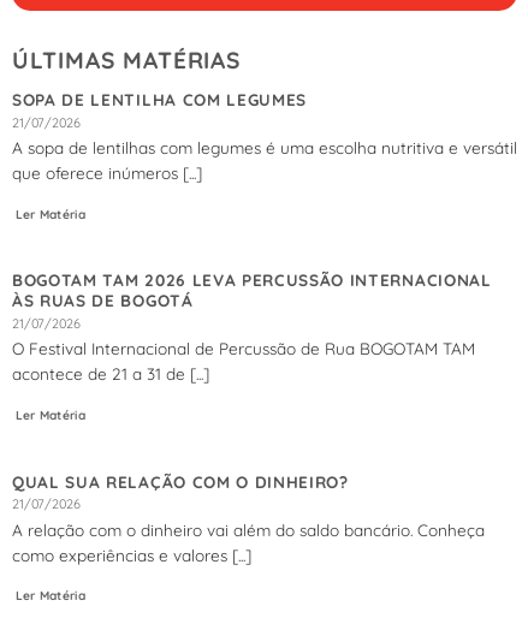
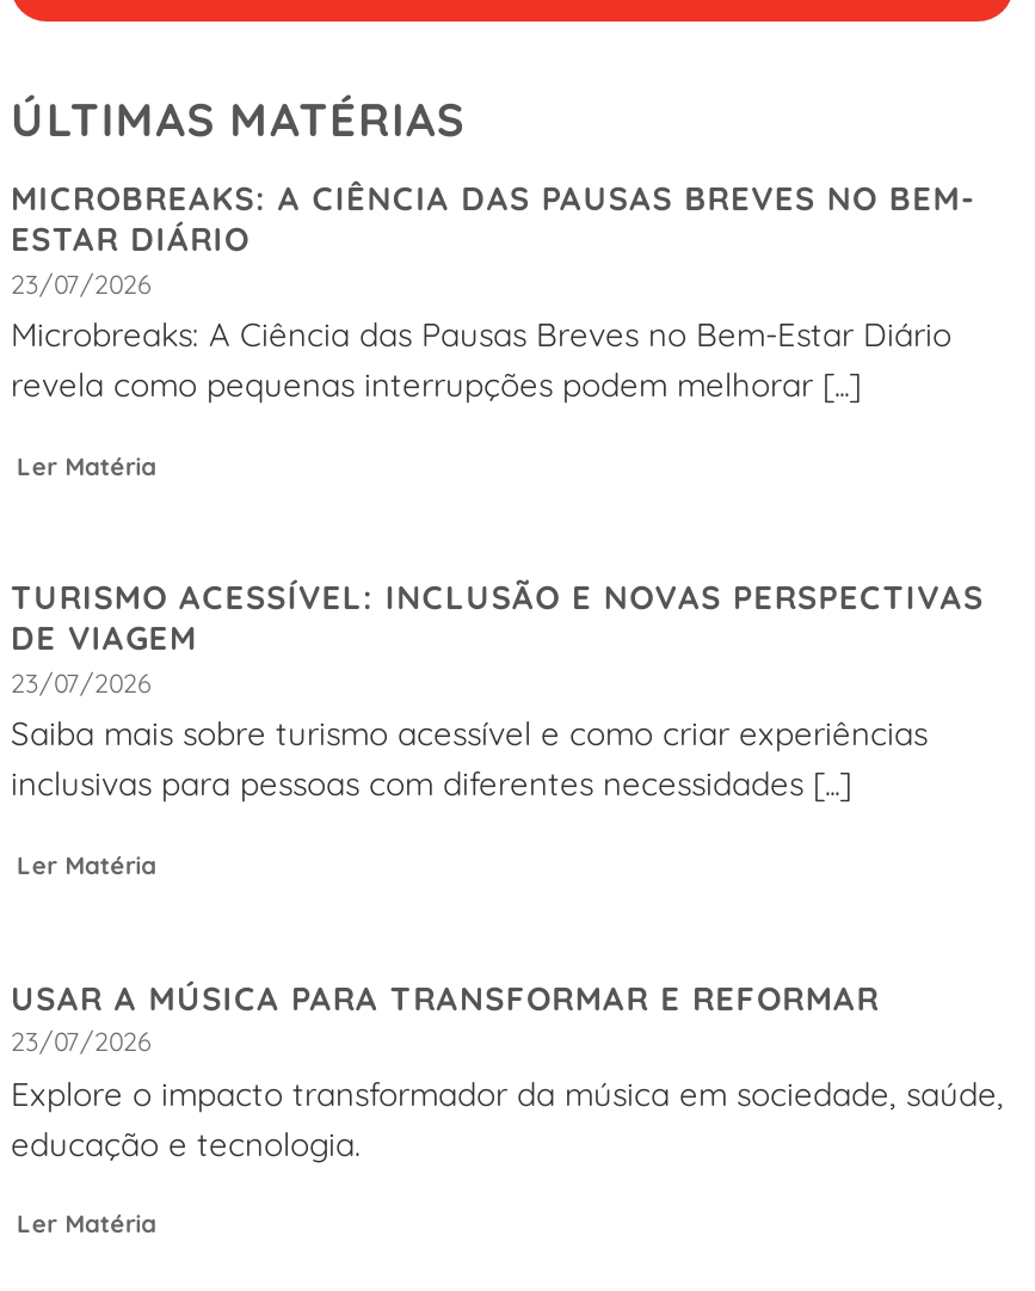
- SOPA DE LENTILHA COM LEGUMES
- 21/07/2026
- A sopa de lentilhas com legumes é uma escolha nutritiva e versátil
- que oferece inúmeros [...]
+ MICROBREAKS: A CIÊNCIA DAS PAUSAS BREVES NO BEM-
+ ESTAR DIÁRIO
+ 23/07/2026
+ Microbreaks: A Ciência das Pausas Breves no Bem-Estar Diário
+ revela como pequenas interrupções podem melhorar [...]

- BOGOTAM TAM 2026 LEVA PERCUSSÃO INTERNACIONAL
- ÀS RUAS DE BOGOTÁ
- 21/07/2026
- O Festival Internacional de Percussão de Rua BOGOTAM TAM
- acontece de 21 a 31 de [...]
+ TURISMO ACESSÍVEL: INCLUSÃO E NOVAS PERSPECTIVAS
+ DE VIAGEM
+ 23/07/2026
+ Saiba mais sobre turismo acessível e como criar experiências
+ inclusivas para pessoas com diferentes necessidades [...]

- QUAL SUA RELAÇÃO COM O DINHEIRO?
- 21/07/2026
- A relação com o dinheiro vai além do saldo bancário. Conheça
- como experiências e valores [...]
+ USAR A MÚSICA PARA TRANSFORMAR E REFORMAR
+ 23/07/2026
+ Explore o impacto transformador da música em sociedade, saúde,
+ educação e tecnologia.
